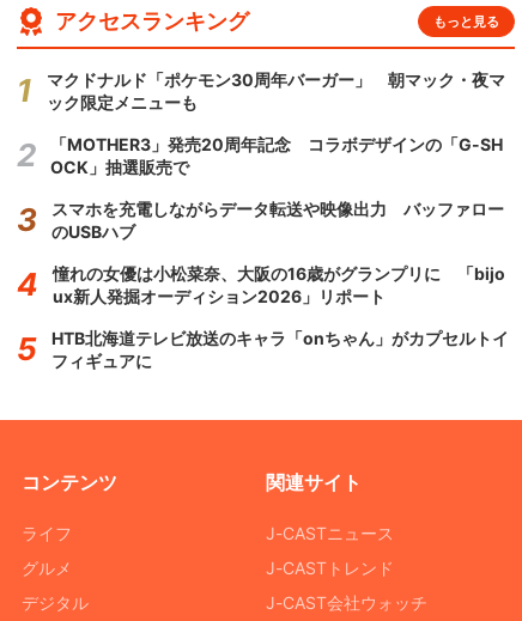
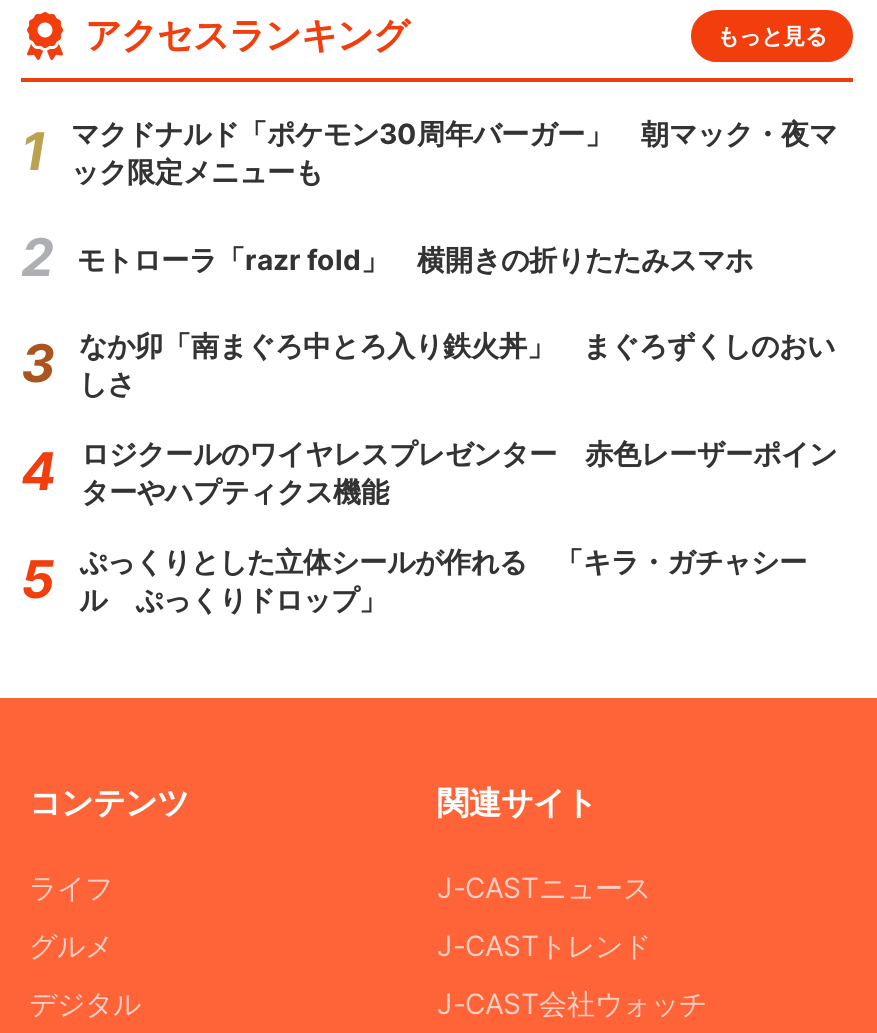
- 「MOTHER3」発売20周年記念 コラボデザインの「G-SH
- OCK」抽選販売で
+ モトローラ「razr fold」 横開きの折りたたみスマホ

- スマホを充電しながらデータ転送や映像出力 バッファロー
- のUSBハブ
+ なか卯「南まぐろ中とろ入り鉄火丼」 まぐろずくしのおい
+ しさ

- 憧れの女優は小松菜奈、大阪の16歳がグランプリに 「bijo
- ux新人発掘オーディション2026」リポート
+ ロジクールのワイヤレスプレゼンター 赤色レーザーポイン
+ ターやハプティクス機能

- HTB北海道テレビ放送のキャラ「onちゃん」がカプセルトイ
- フィギュアに
+ ぷっくりとした立体シールが作れる 「キラ・ガチャシー
+ ル ぷっくりドロップ」
